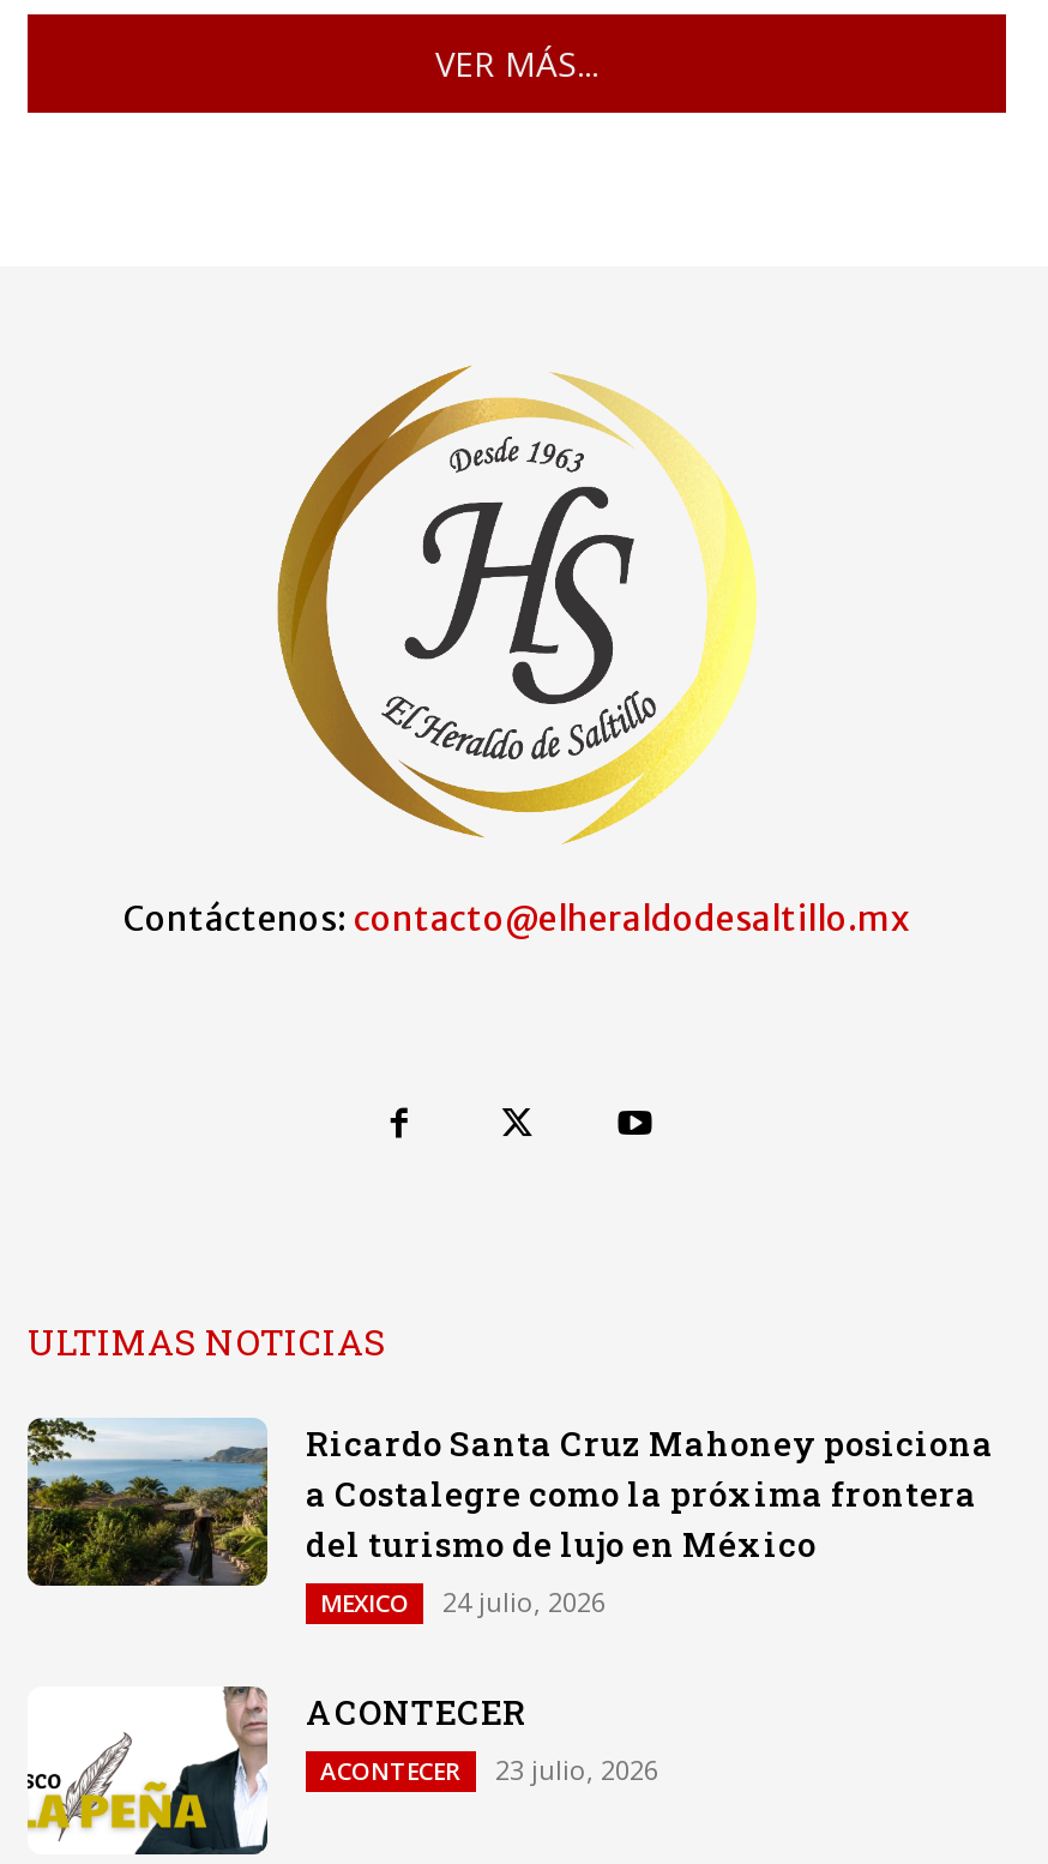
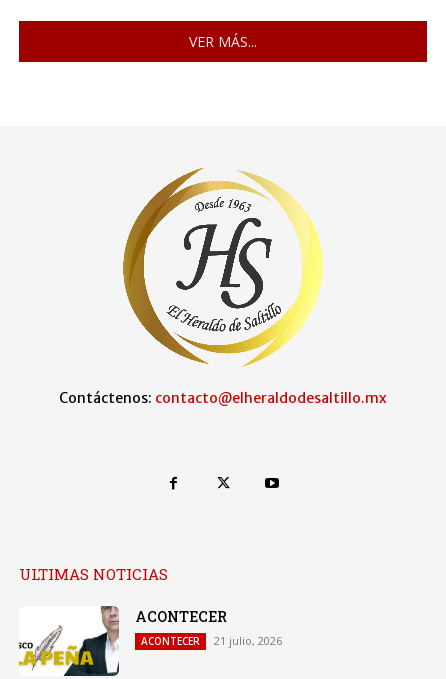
- [image]
- Ricardo Santa Cruz Mahoney posiciona
- a Costalegre como la próxima frontera
- del turismo de lujo en México
- MEXICO
- 24 julio, 2026

- ACONTECER 23 julio, 2026
+ ACONTECER 21 julio, 2026
